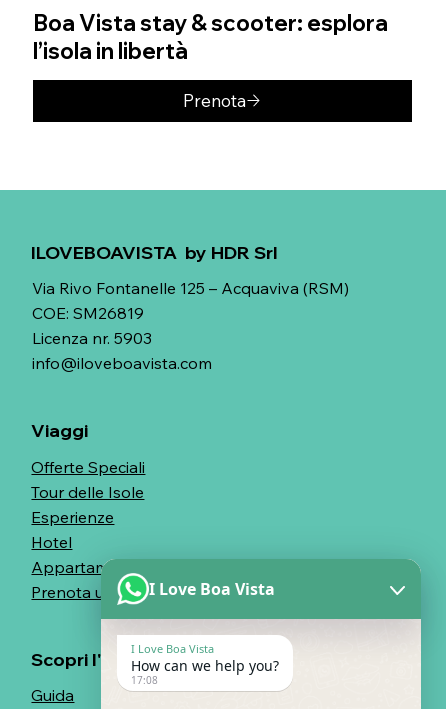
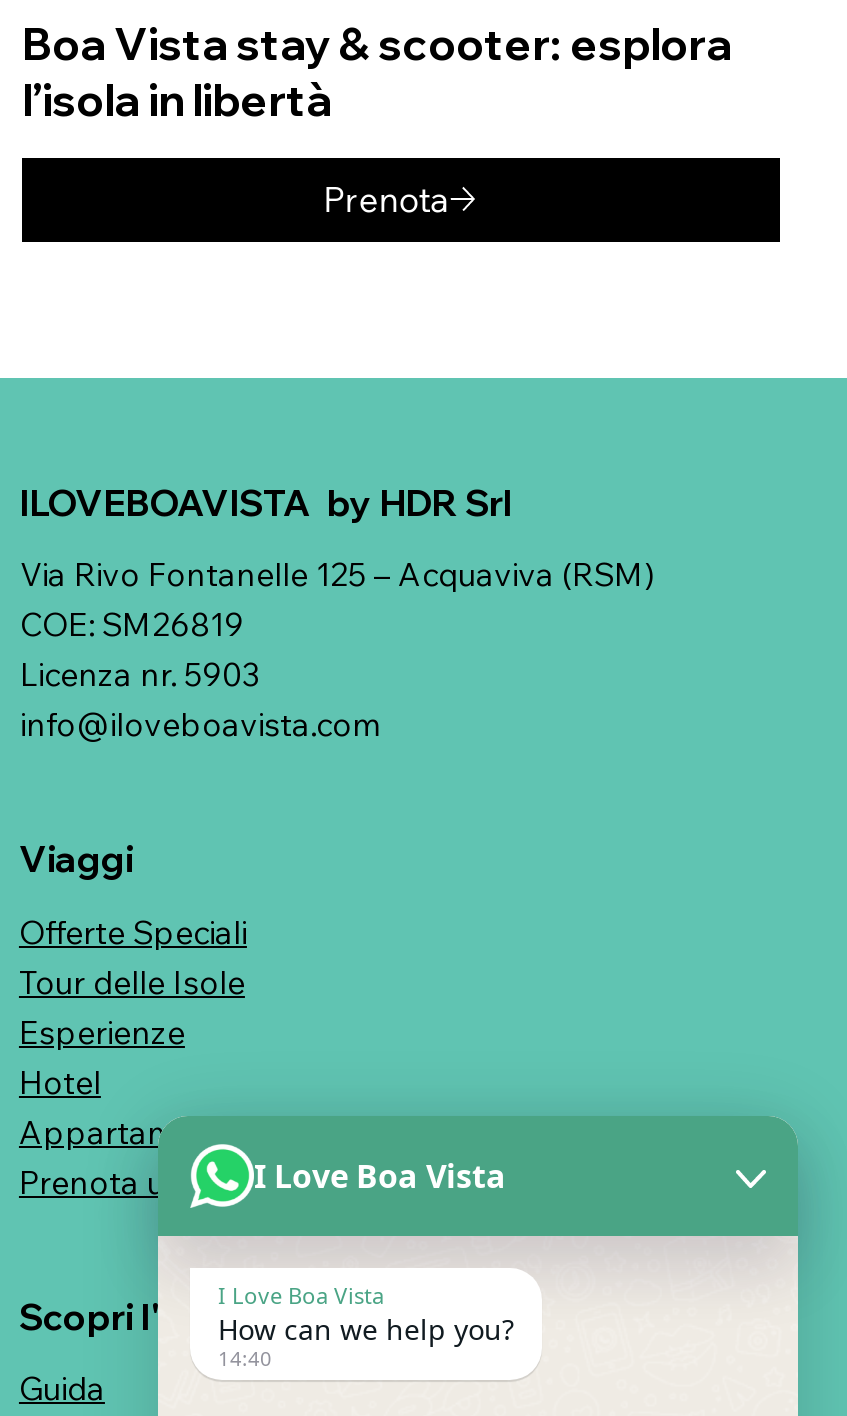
- 17:08
+ 14:40
